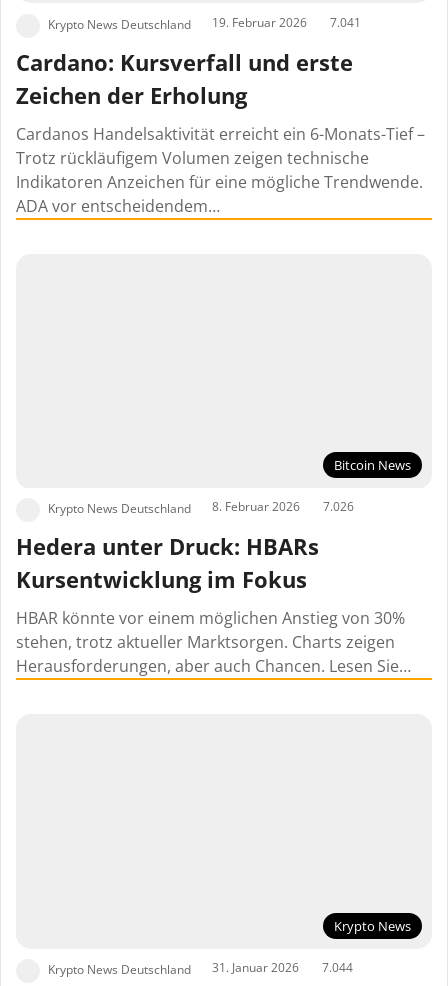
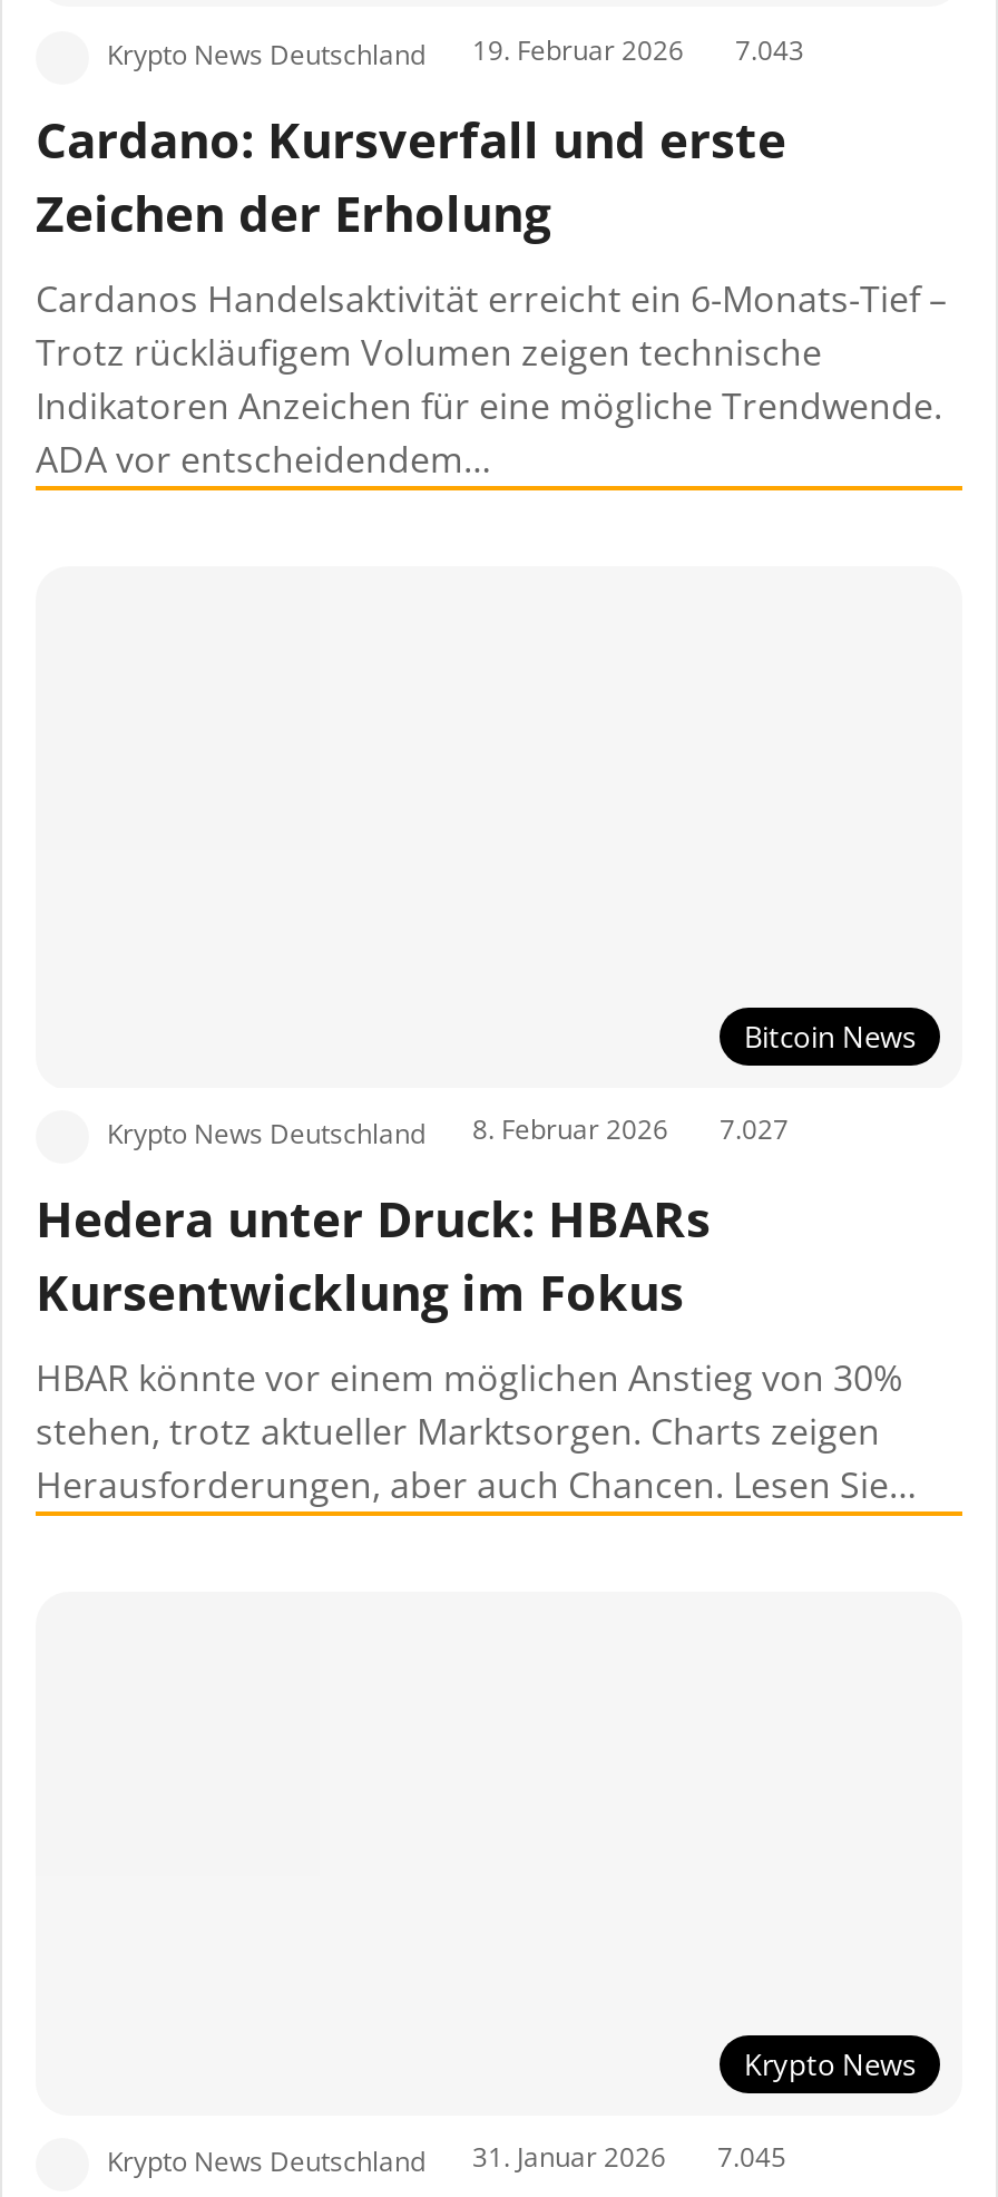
- Krypto News Deutschland 19. Februar 2026 7.041
+ Krypto News Deutschland 19. Februar 2026 7.043

- Krypto News Deutschland 8. Februar 2026 7.026
+ Krypto News Deutschland 8. Februar 2026 7.027

- Krypto News Deutschland 31. Januar 2026 7.044
+ Krypto News Deutschland 31. Januar 2026 7.045
